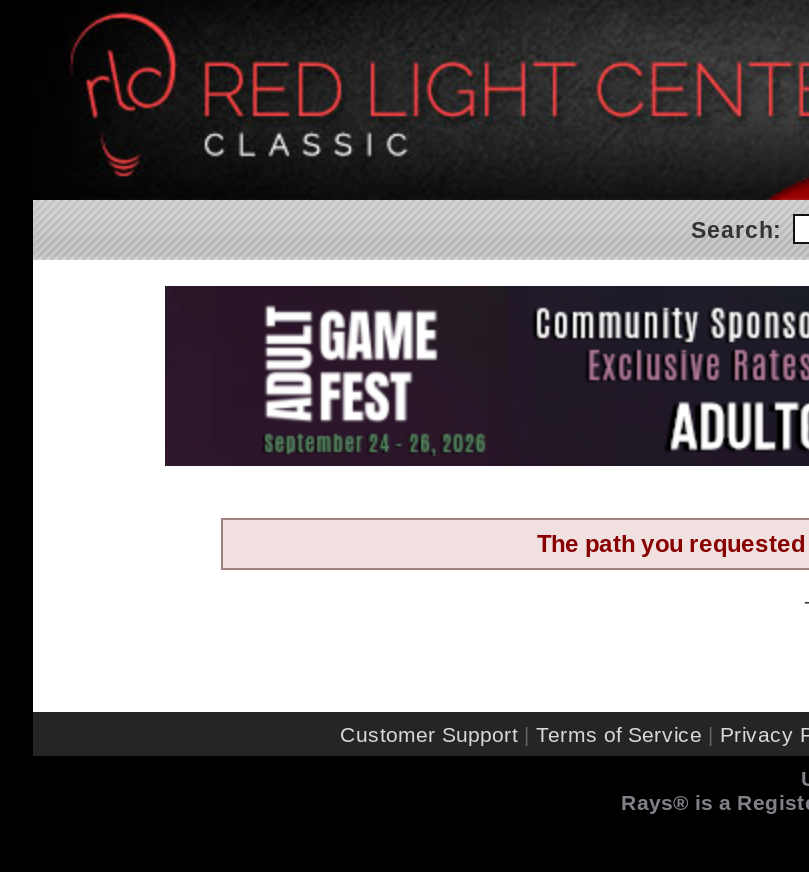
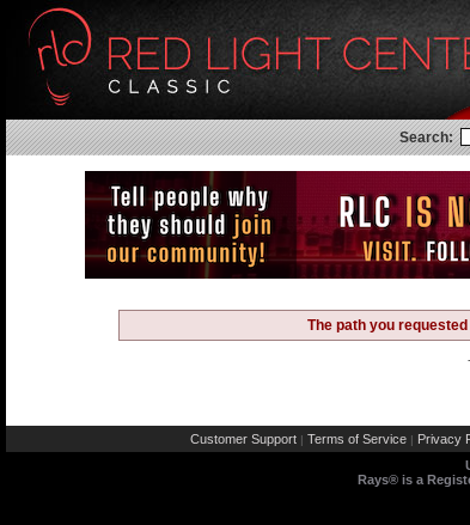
- [image]
+ [image]
